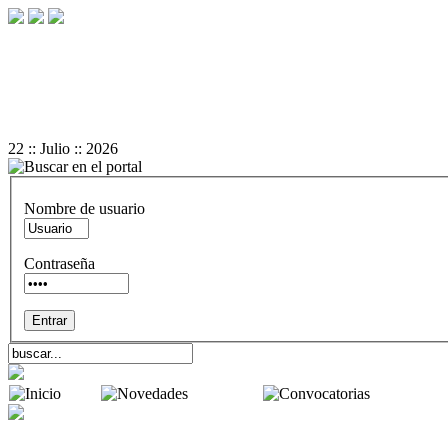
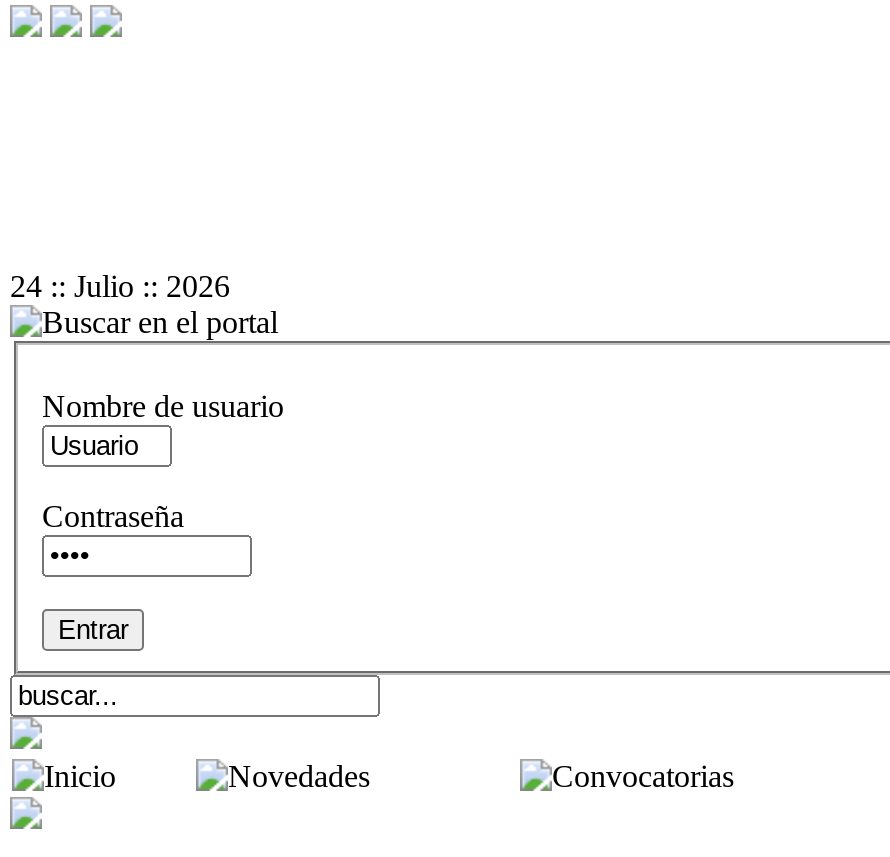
- 22 :: Julio :: 2026
+ 24 :: Julio :: 2026
